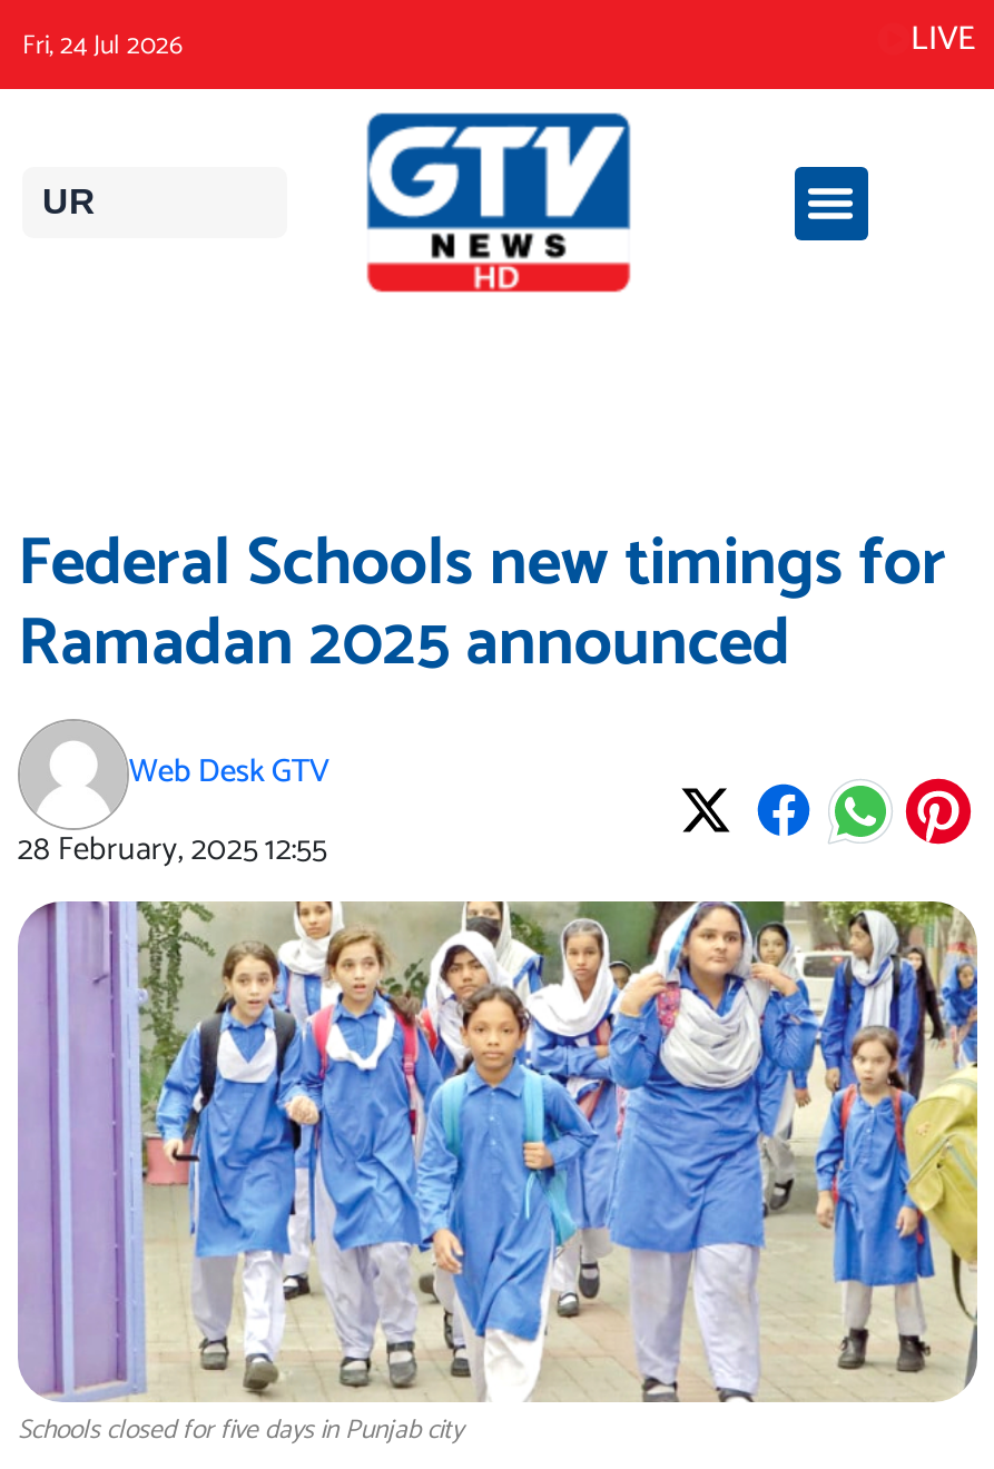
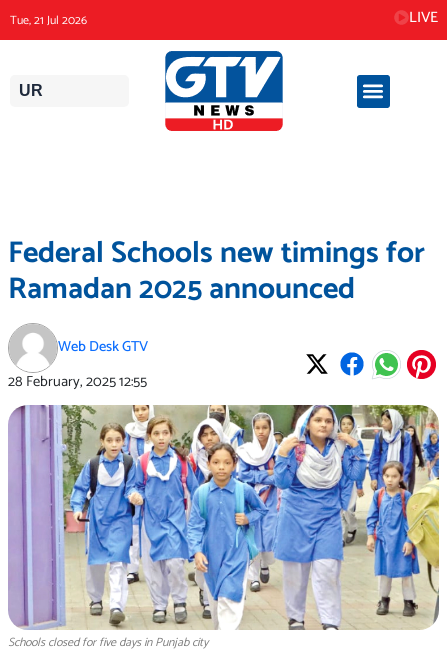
- Fri, 24 Jul 2026
+ Tue, 21 Jul 2026
